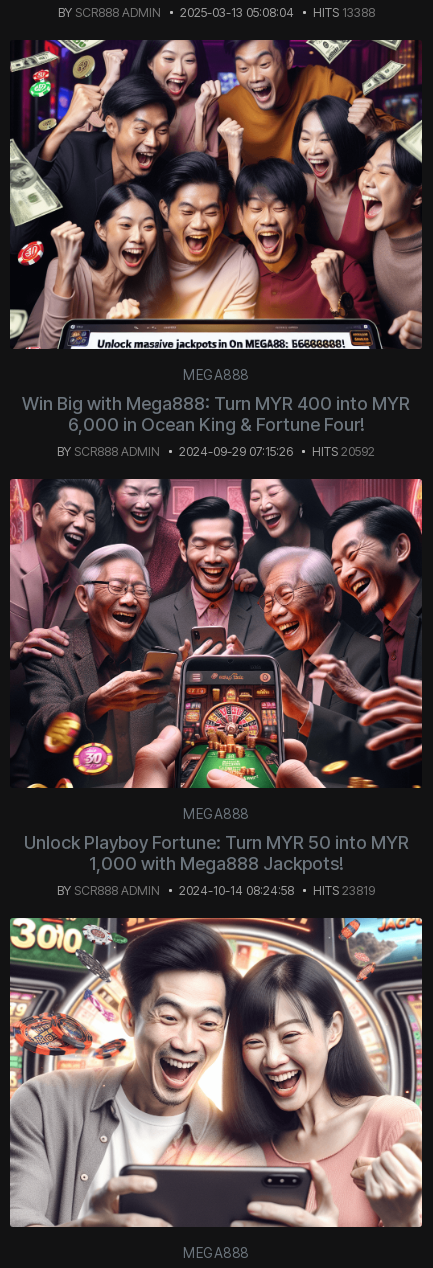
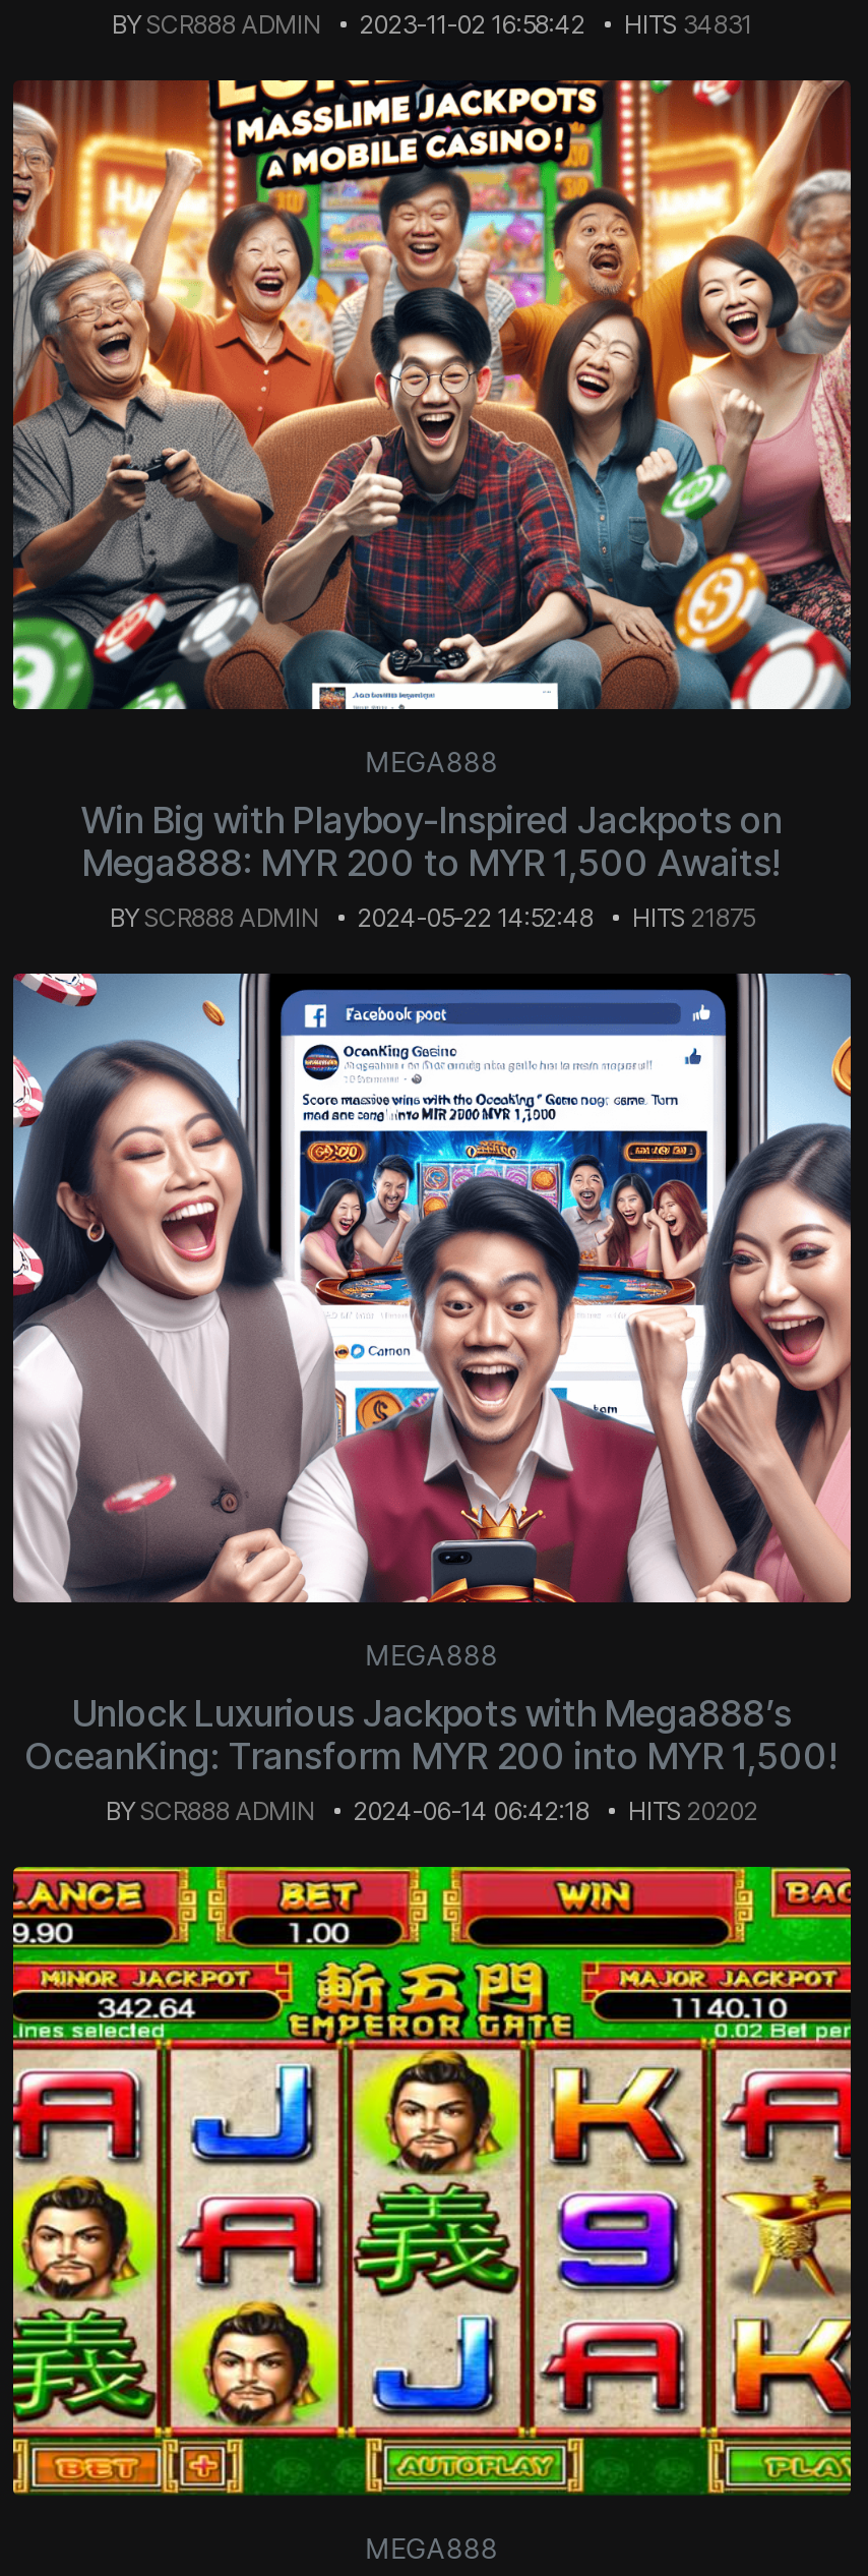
- 2025-03-13 05:08:04
+ 2023-11-02 16:58:42

- HITS 13388
+ HITS 34831

- [image]
+ [image]

- Win Big with Mega888: Turn MYR 400 into MYR
- 6,000 in Ocean King & Fortune Four!
+ Win Big with Playboy-Inspired Jackpots on
+ Mega888: MYR 200 to MYR 1,500 Awaits!

- 2024-09-29 07:15:26
+ 2024-05-22 14:52:48

- HITS 20592
+ HITS 21875

- [image]
+ [image]

- Unlock Playboy Fortune: Turn MYR 50 into MYR
- 1,000 with Mega888 Jackpots!
+ Unlock Luxurious Jackpots with Mega888’s
+ OceanKing: Transform MYR 200 into MYR 1,500!

- 2024-10-14 08:24:58
+ 2024-06-14 06:42:18

- HITS 23819
+ HITS 20202

- [image]
+ [image]
